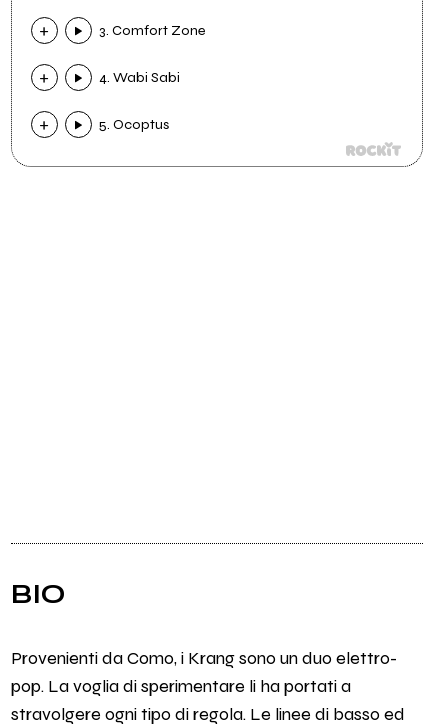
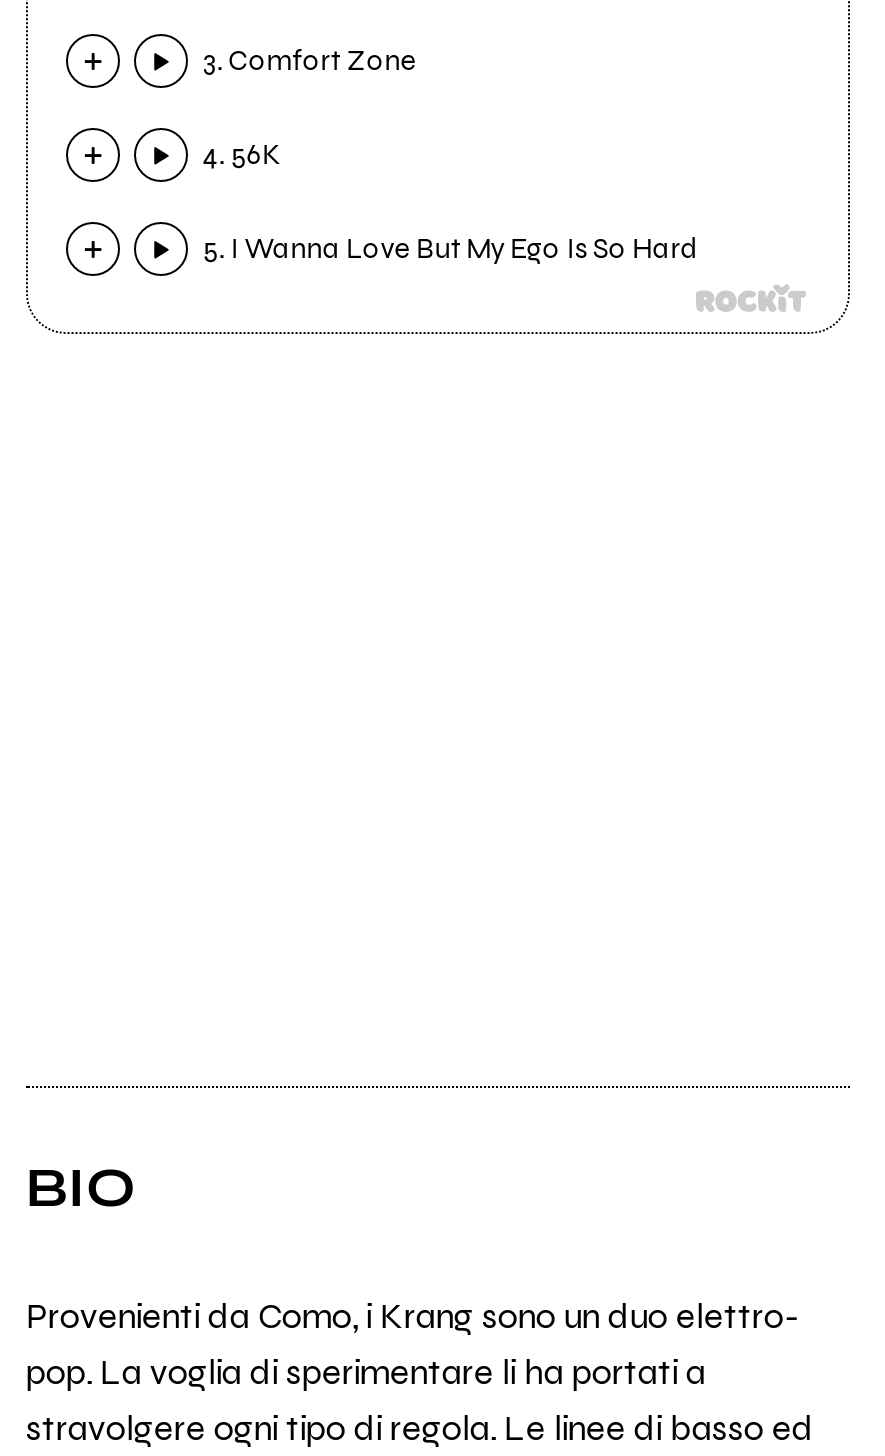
- 4. Wabi Sabi
+ 4. 56K

- 5. Ocoptus
+ 5. I Wanna Love But My Ego Is So Hard
